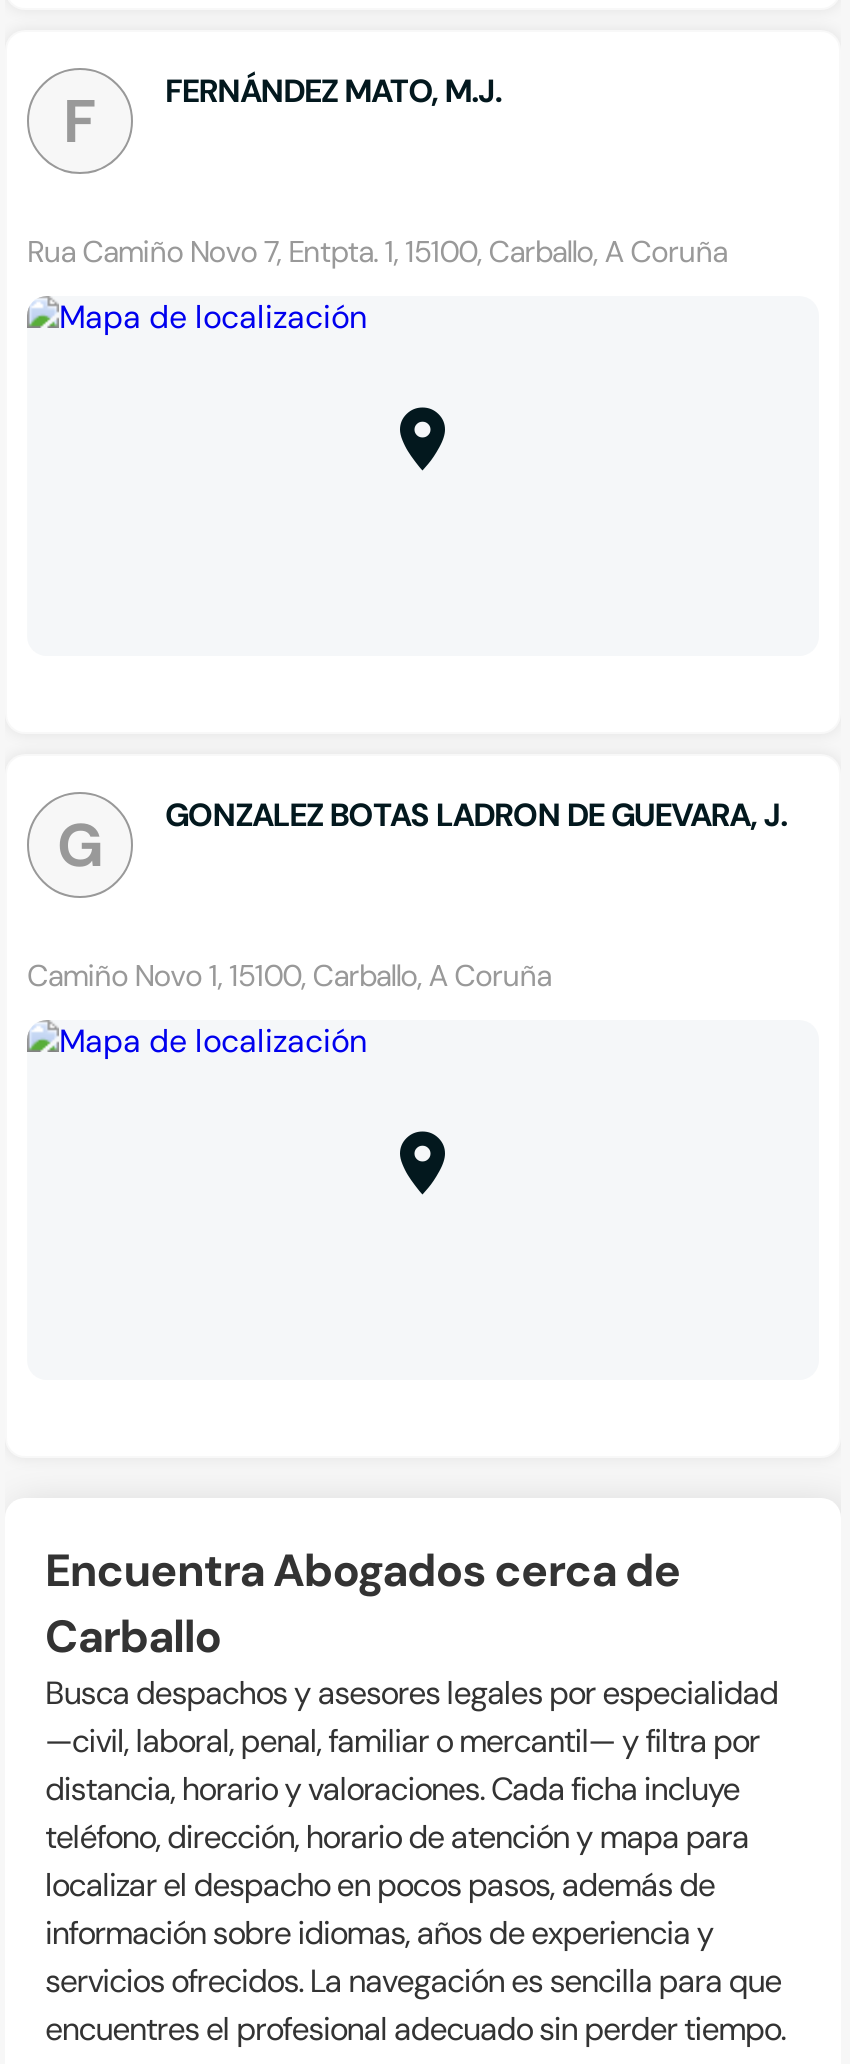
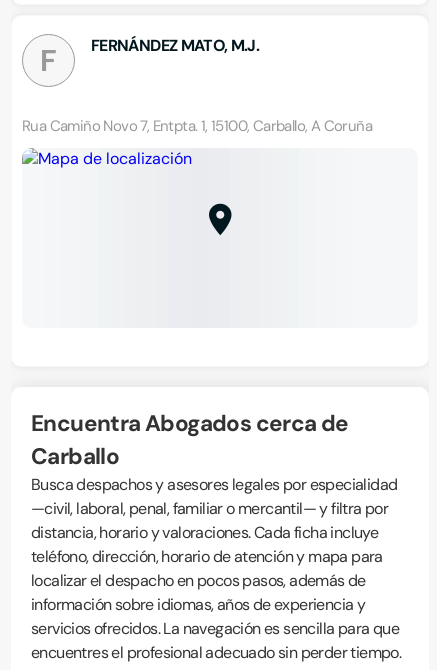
- G
- GONZALEZ BOTAS LADRON DE GUEVARA, J.

- Camiño Novo 1, 15100, Carballo, A Coruña
